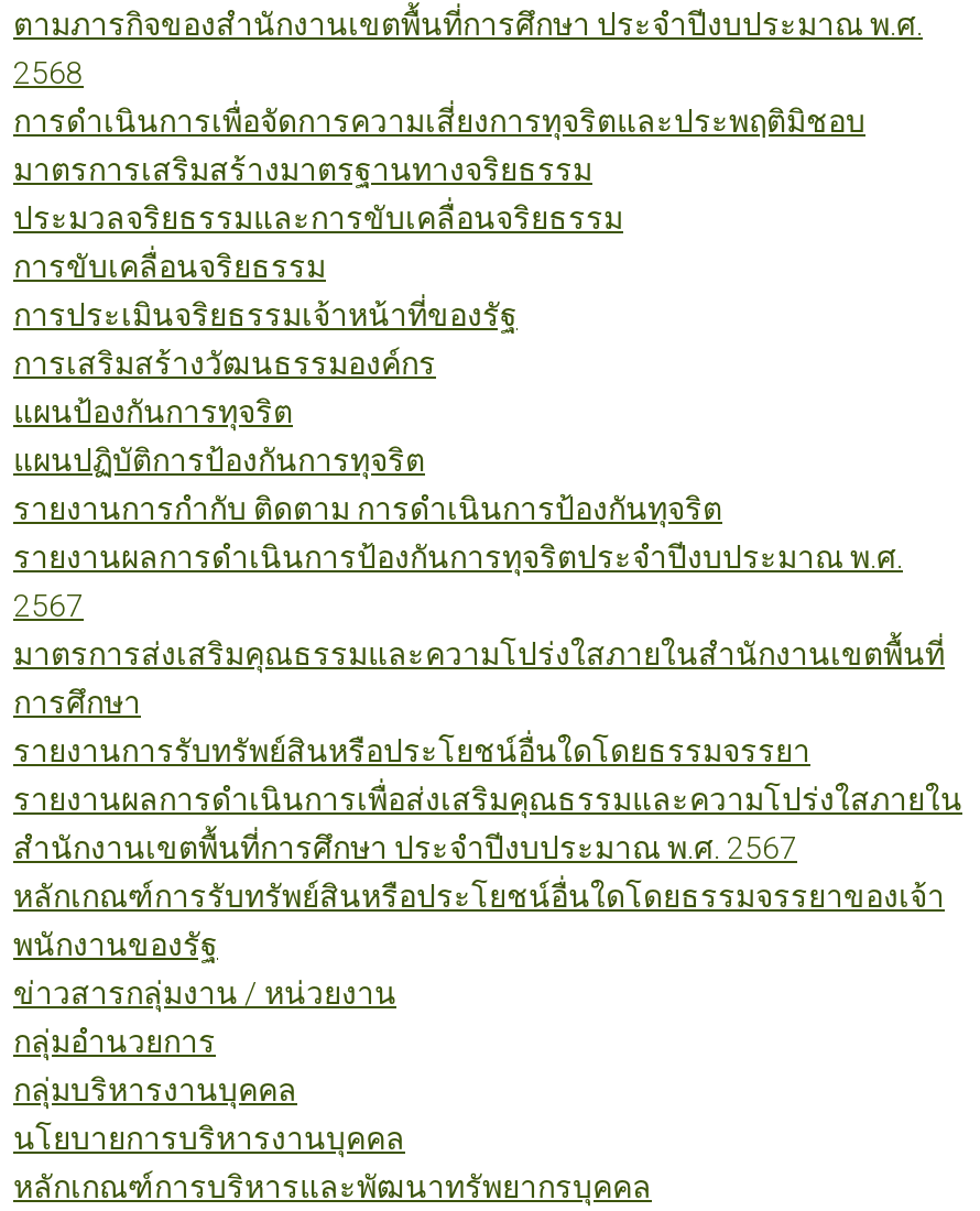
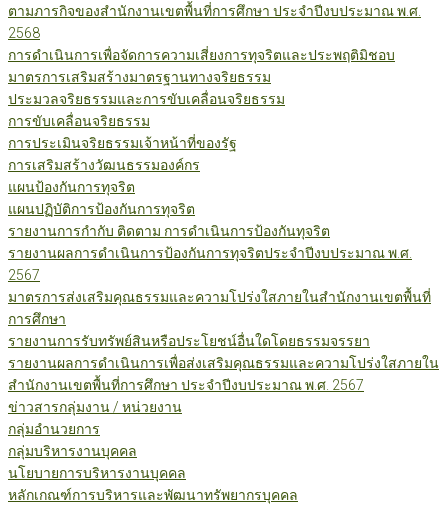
- หลักเกณฑ์การรับทรัพย์สินหรือประโยชน์อื่นใดโดยธรรมจรรยาของเจ้า
- พนักงานของรัฐ
